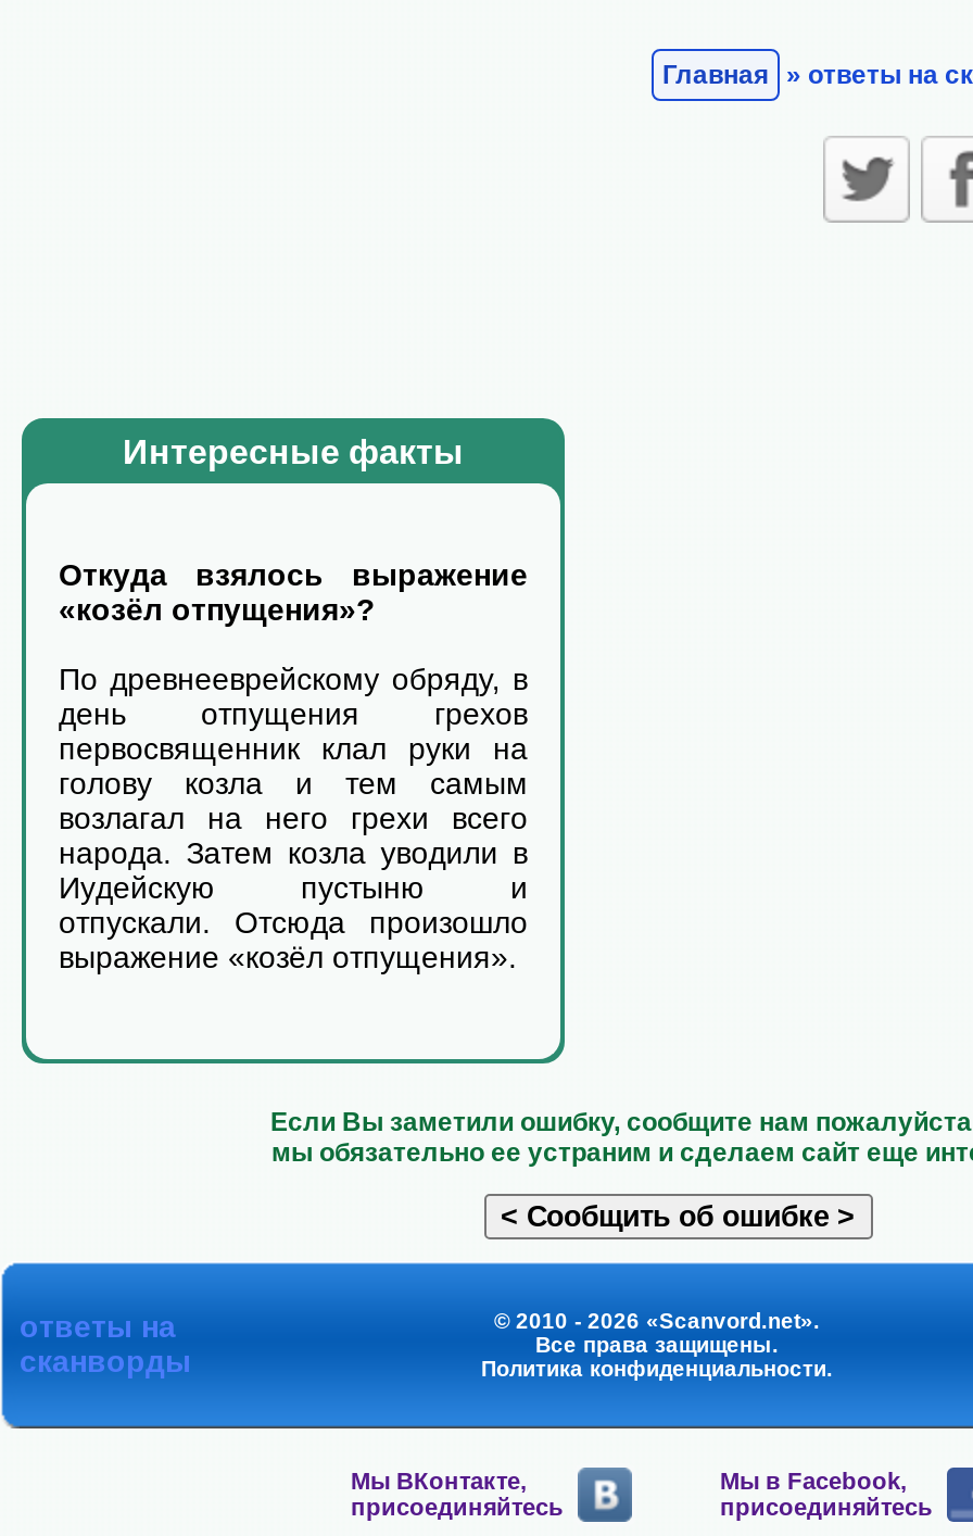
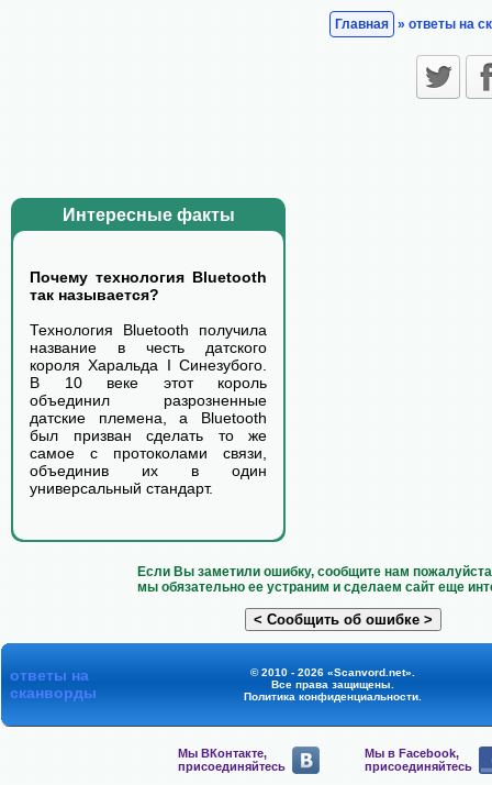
- Откуда взялось выражение
- «козёл отпущения»?
+ Почему технология Bluetooth
+ так называется?

- По древнееврейскому обряду, в
- день отпущения грехов
- первосвященник клал руки на
- голову козла и тем самым
- возлагал на него грехи всего
- народа. Затем козла уводили в
- Иудейскую пустыню и
- отпускали. Отсюда произошло
- выражение «козёл отпущения».
+ Технология Bluetooth получила
+ название в честь датского
+ короля Харальда I Синезубого.
+ В 10 веке этот король
+ объединил разрозненные
+ датские племена, а Bluetooth
+ был призван сделать то же
+ самое с протоколами связи,
+ объединив их в один
+ универсальный стандарт.
